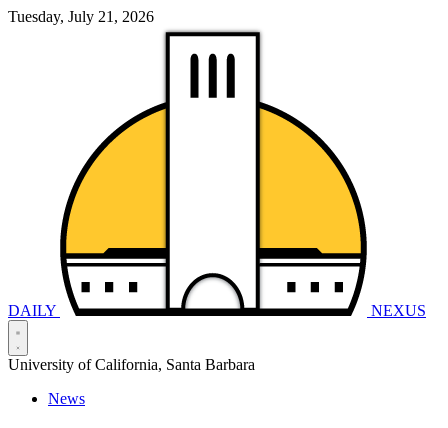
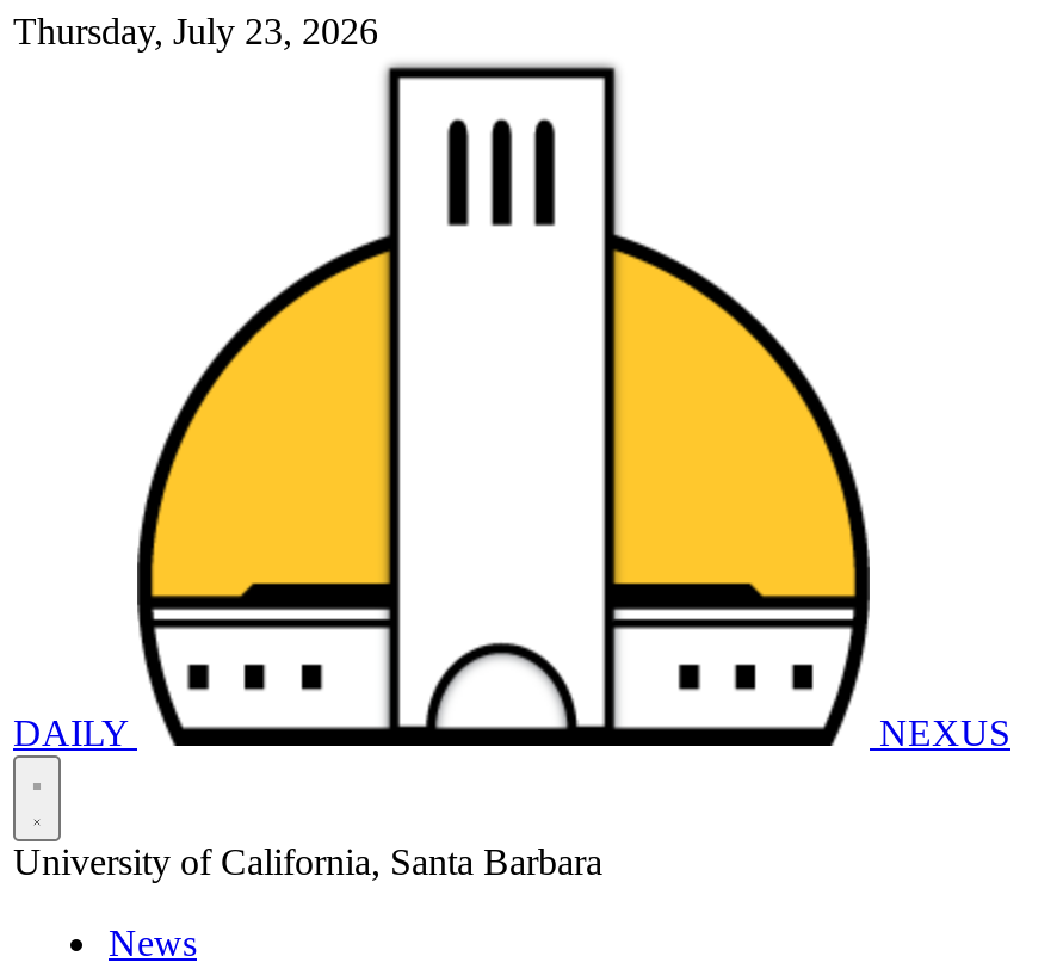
- Tuesday, July 21, 2026
+ Thursday, July 23, 2026
